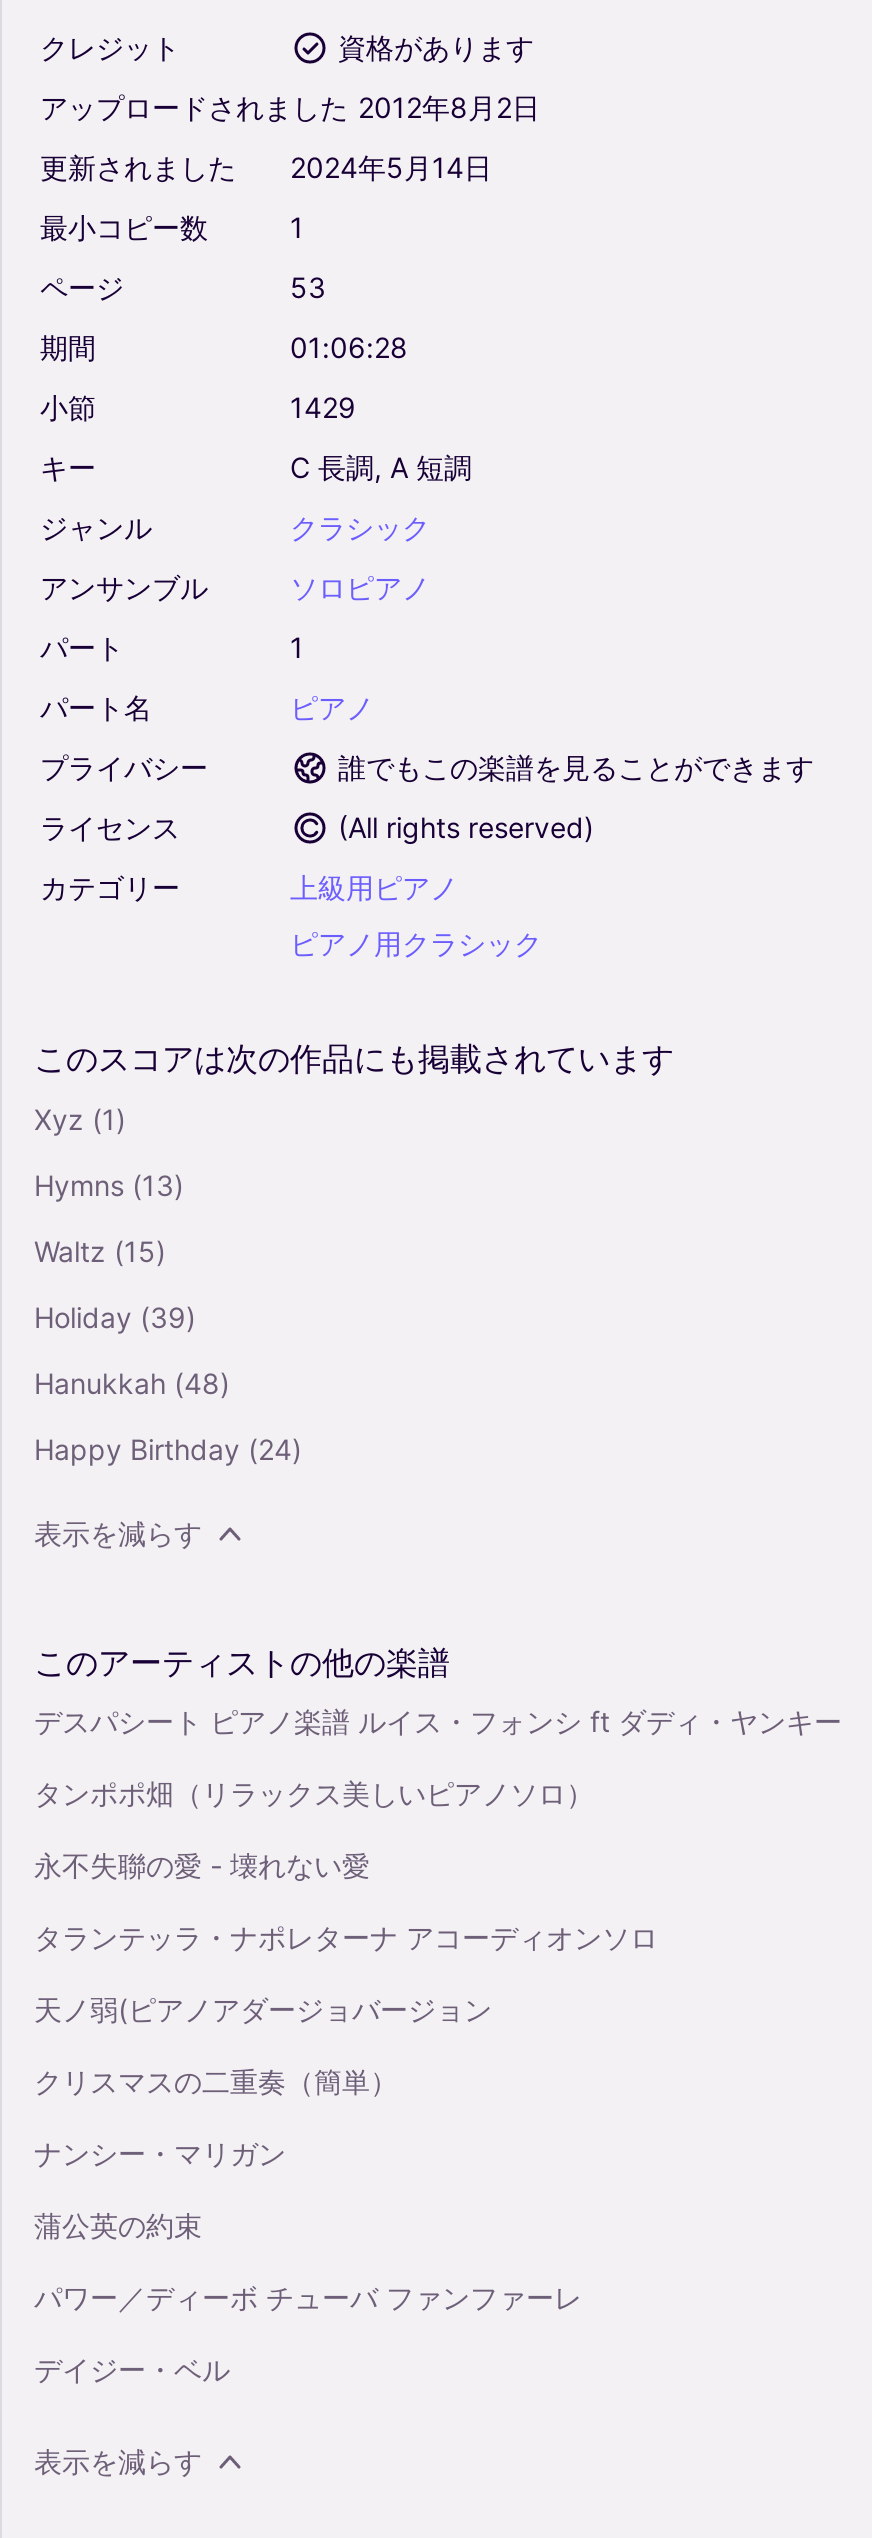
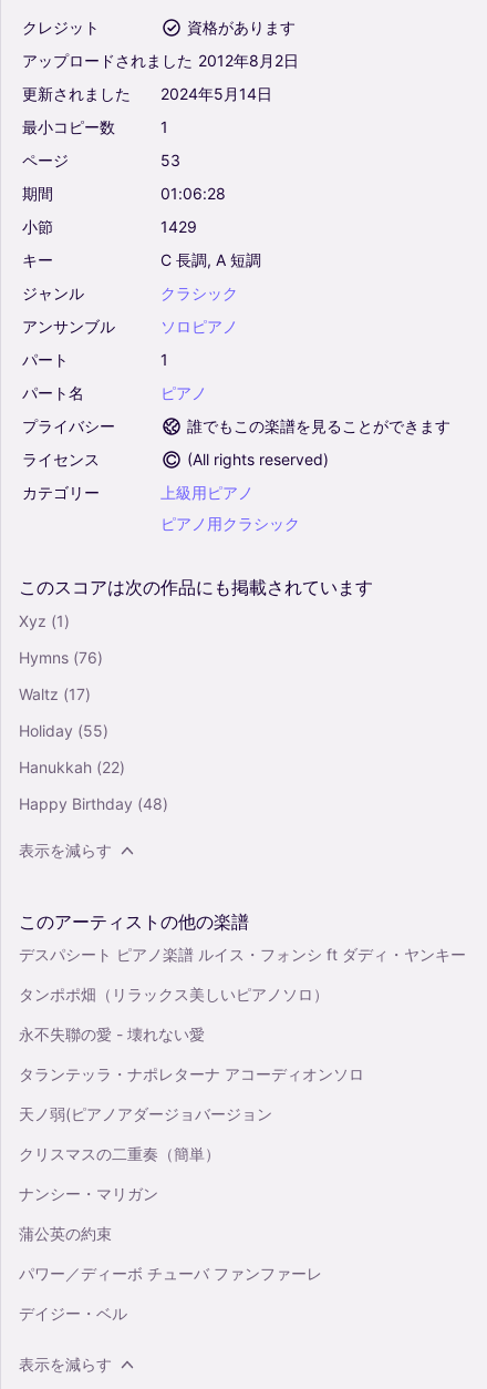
- Hymns (13)
+ Hymns (76)

- Waltz (15)
+ Waltz (17)

- Holiday (39)
+ Holiday (55)

- Hanukkah (48)
+ Hanukkah (22)

- Happy Birthday (24)
+ Happy Birthday (48)
